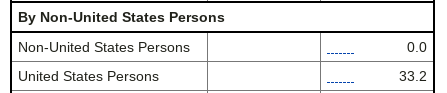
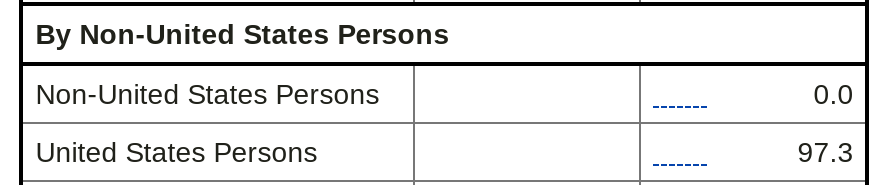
- 33.2
+ 97.3
